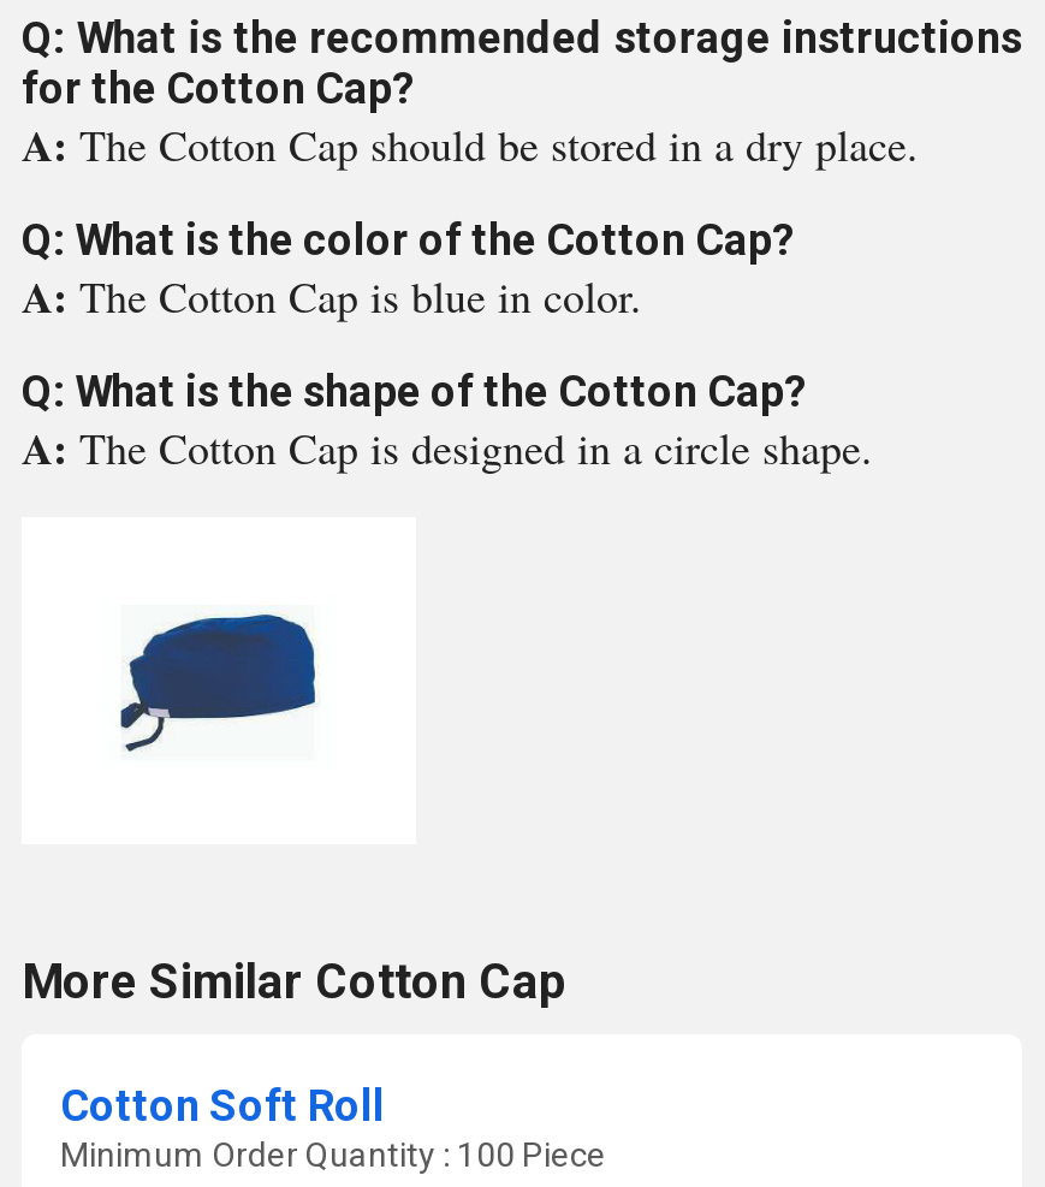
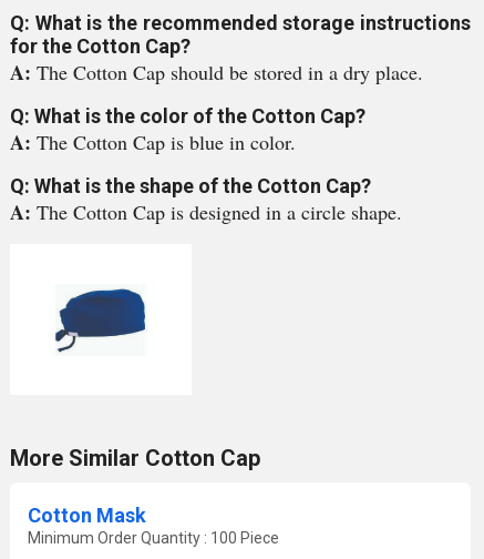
- Cotton Soft Roll
+ Cotton Mask
